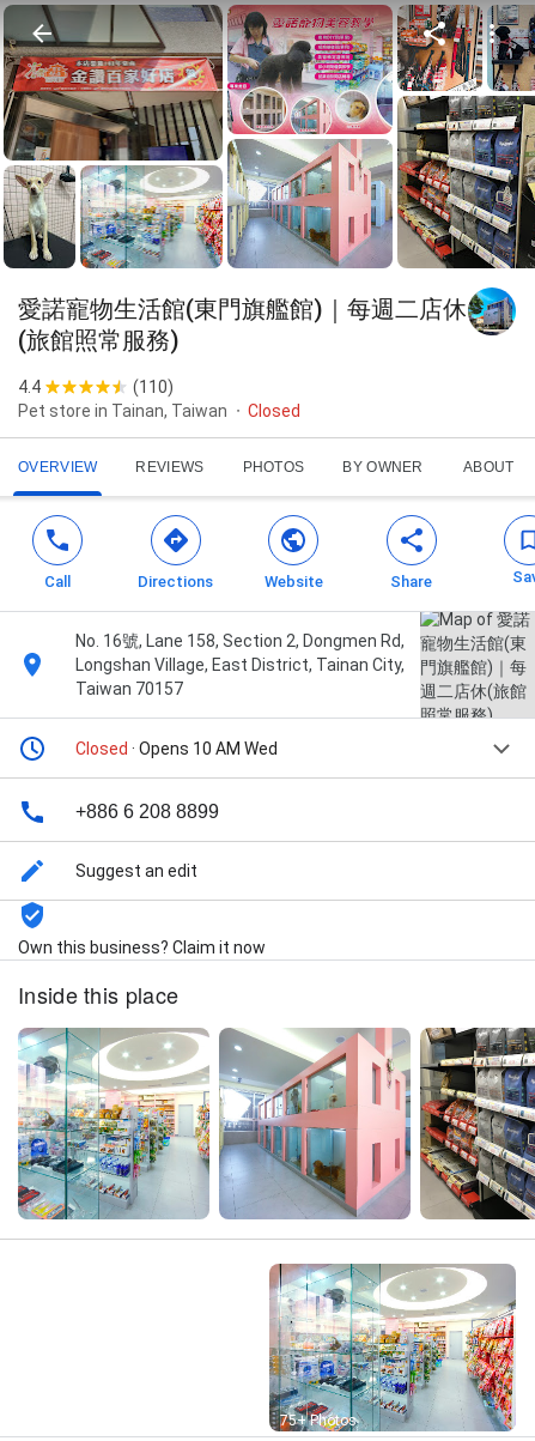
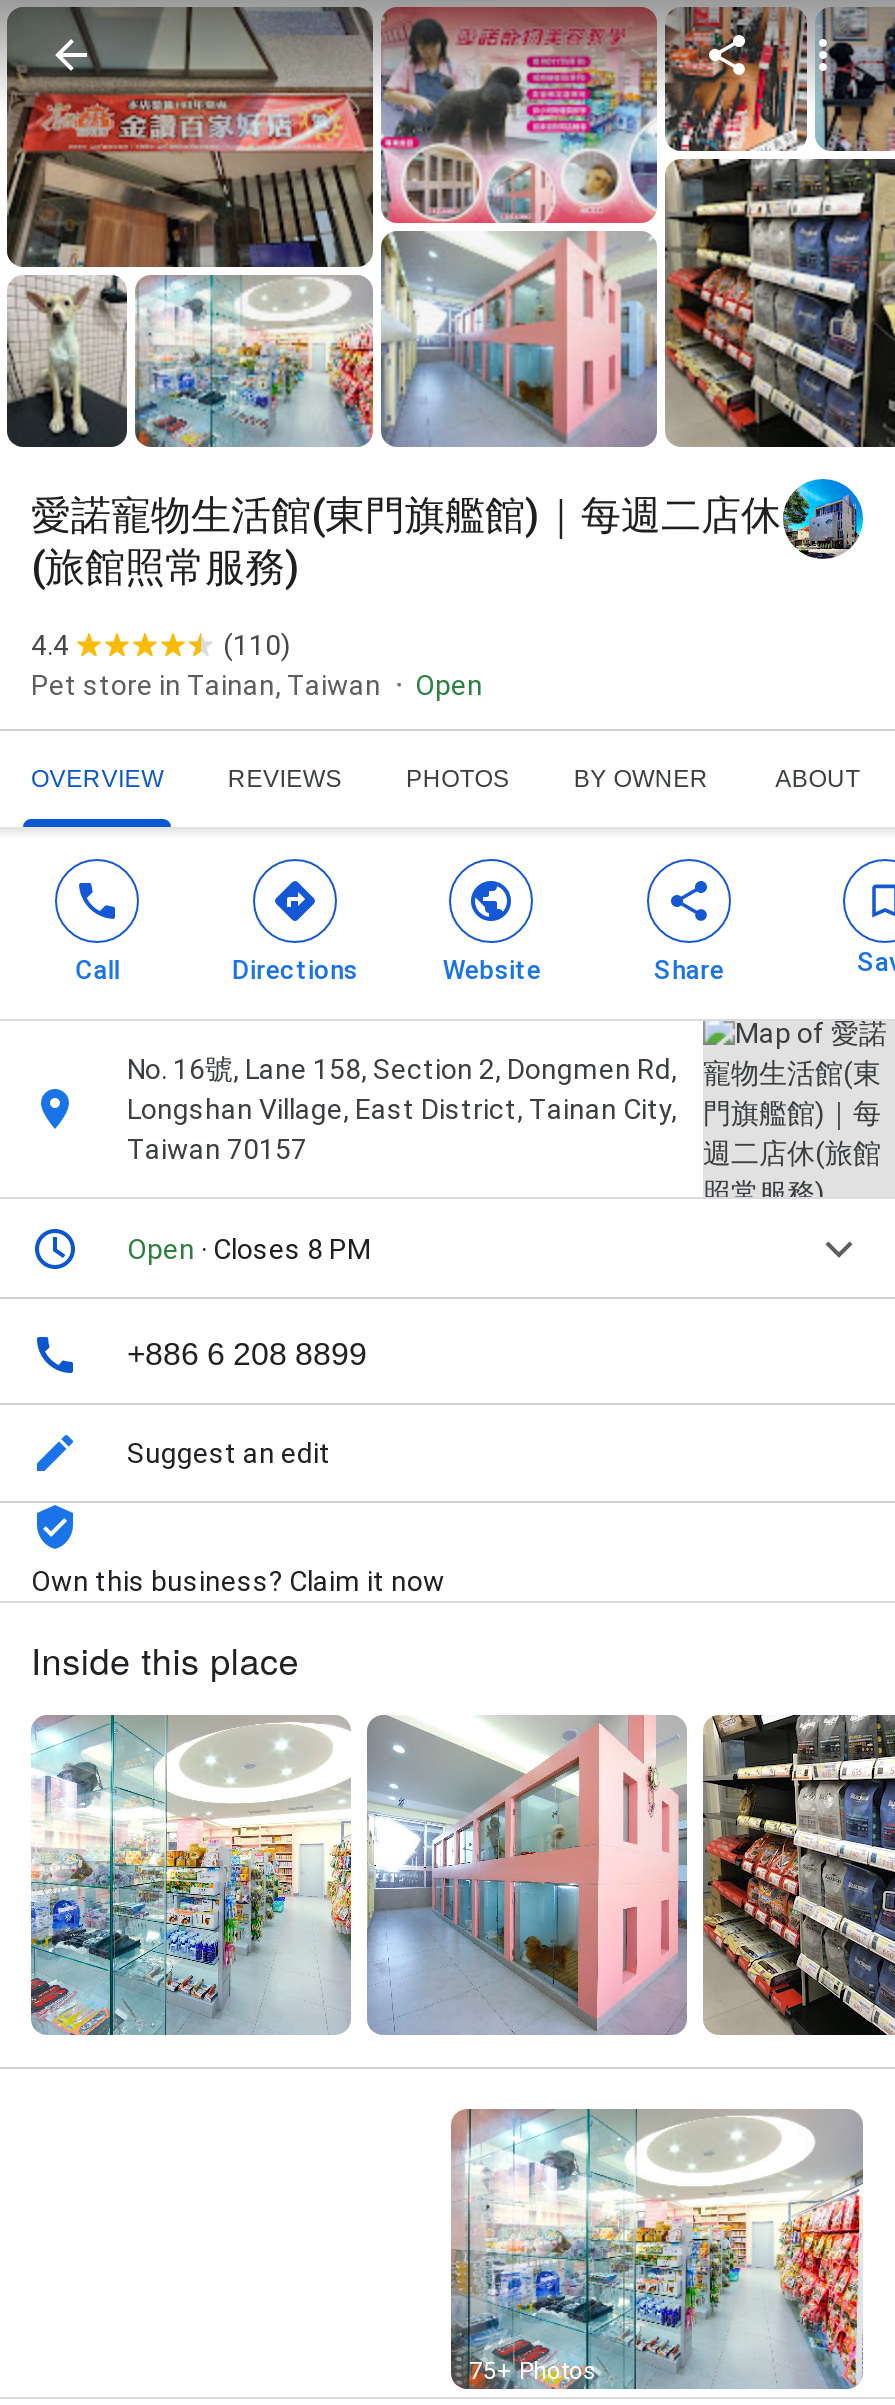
- Closed
+ Open

- Closed · Opens 10 AM Wed
+ Open · Closes 8 PM
